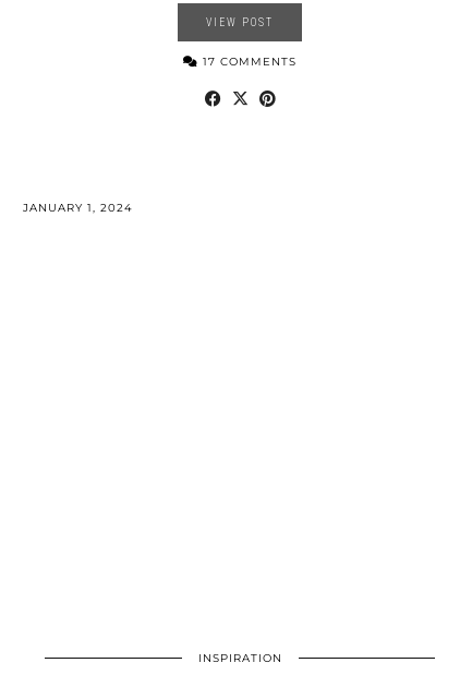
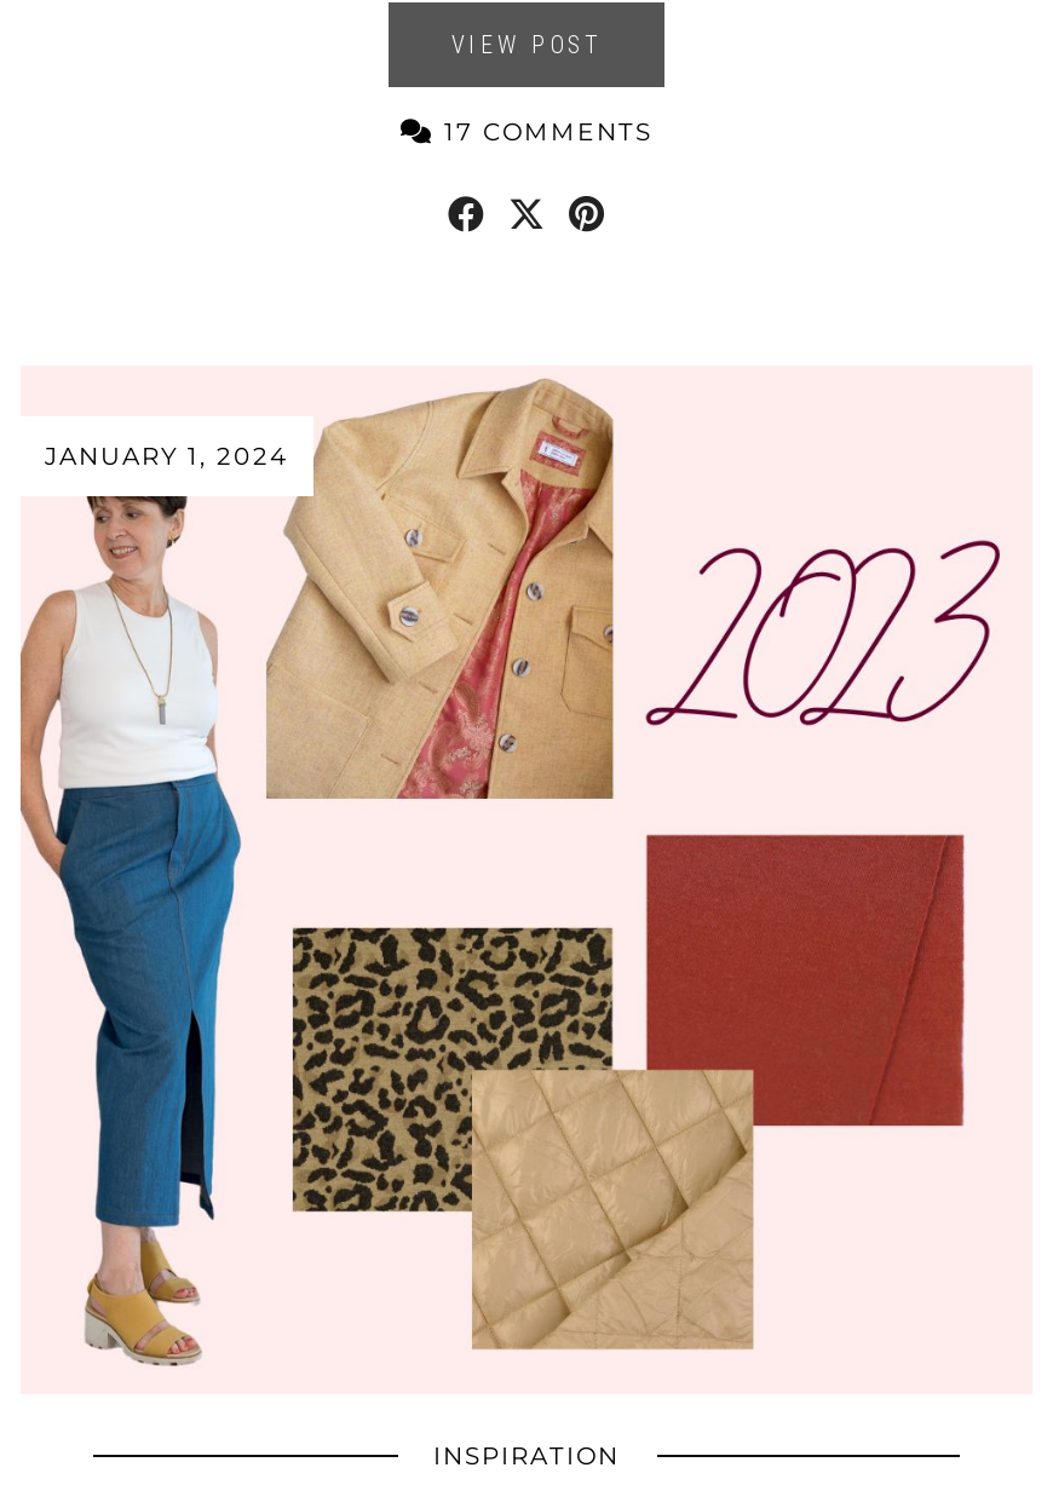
+ [image]

+ [image]

+ [image]

+ [image]
